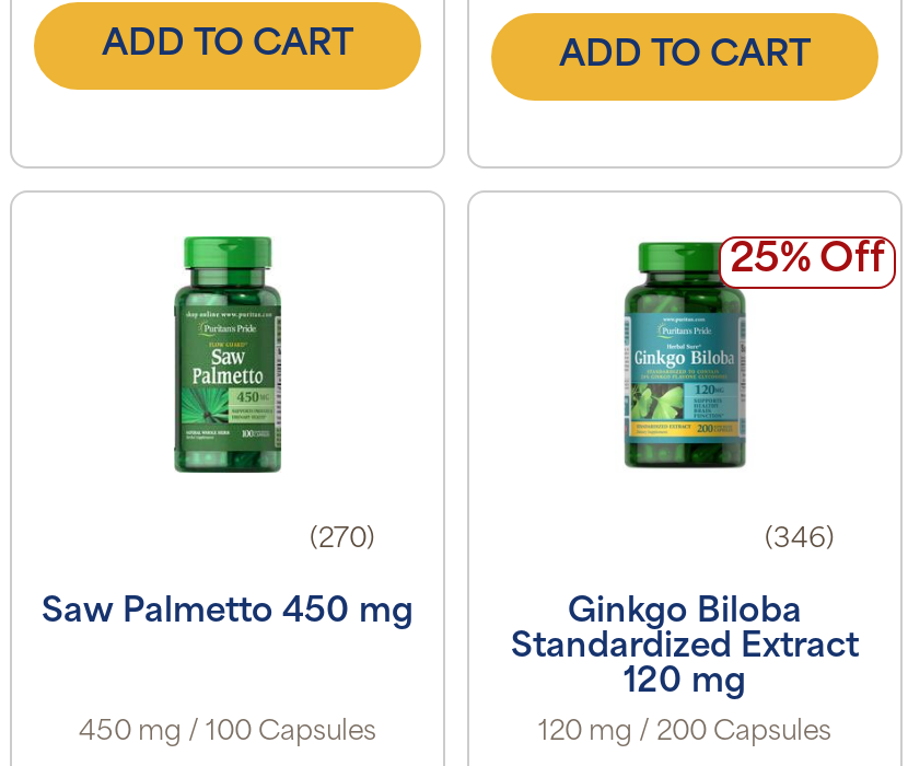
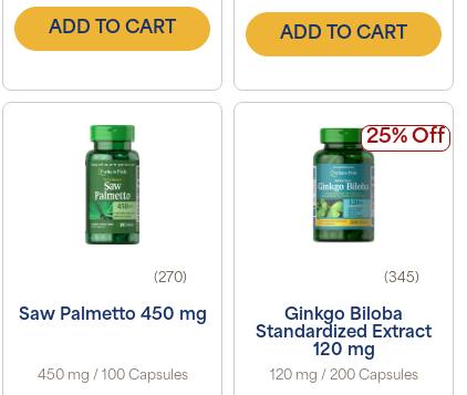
- (346)
+ (345)
